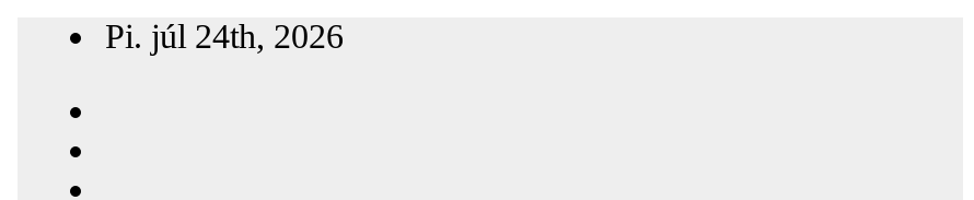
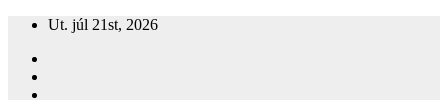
- Pi. júl 24th, 2026
+ Ut. júl 21st, 2026
